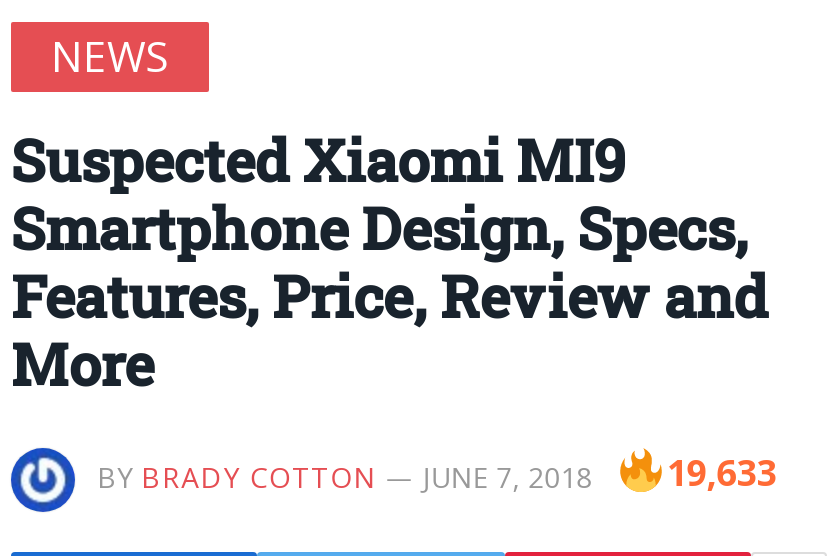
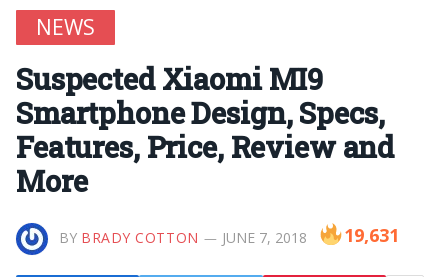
- BY BRADY COTTON JUNE 7, 2018 19,633
+ BY BRADY COTTON JUNE 7, 2018 19,631
